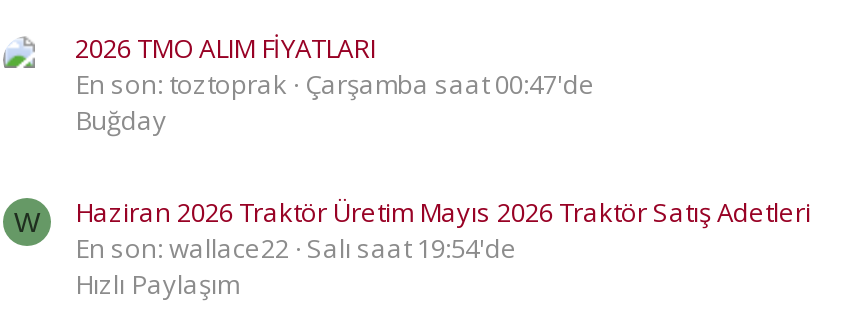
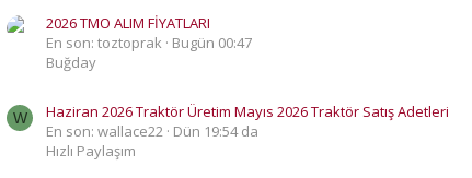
- En son: toztoprak Çarşamba saat 00:47'de
+ En son: toztoprak Bugün 00:47

- En son: wallace22 Salı saat 19:54'de
+ En son: wallace22 Dün 19:54 da
